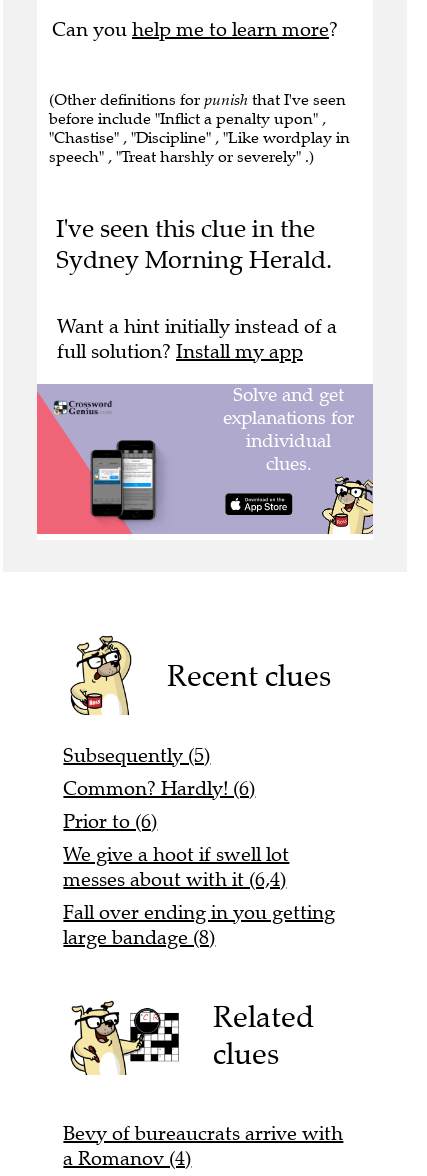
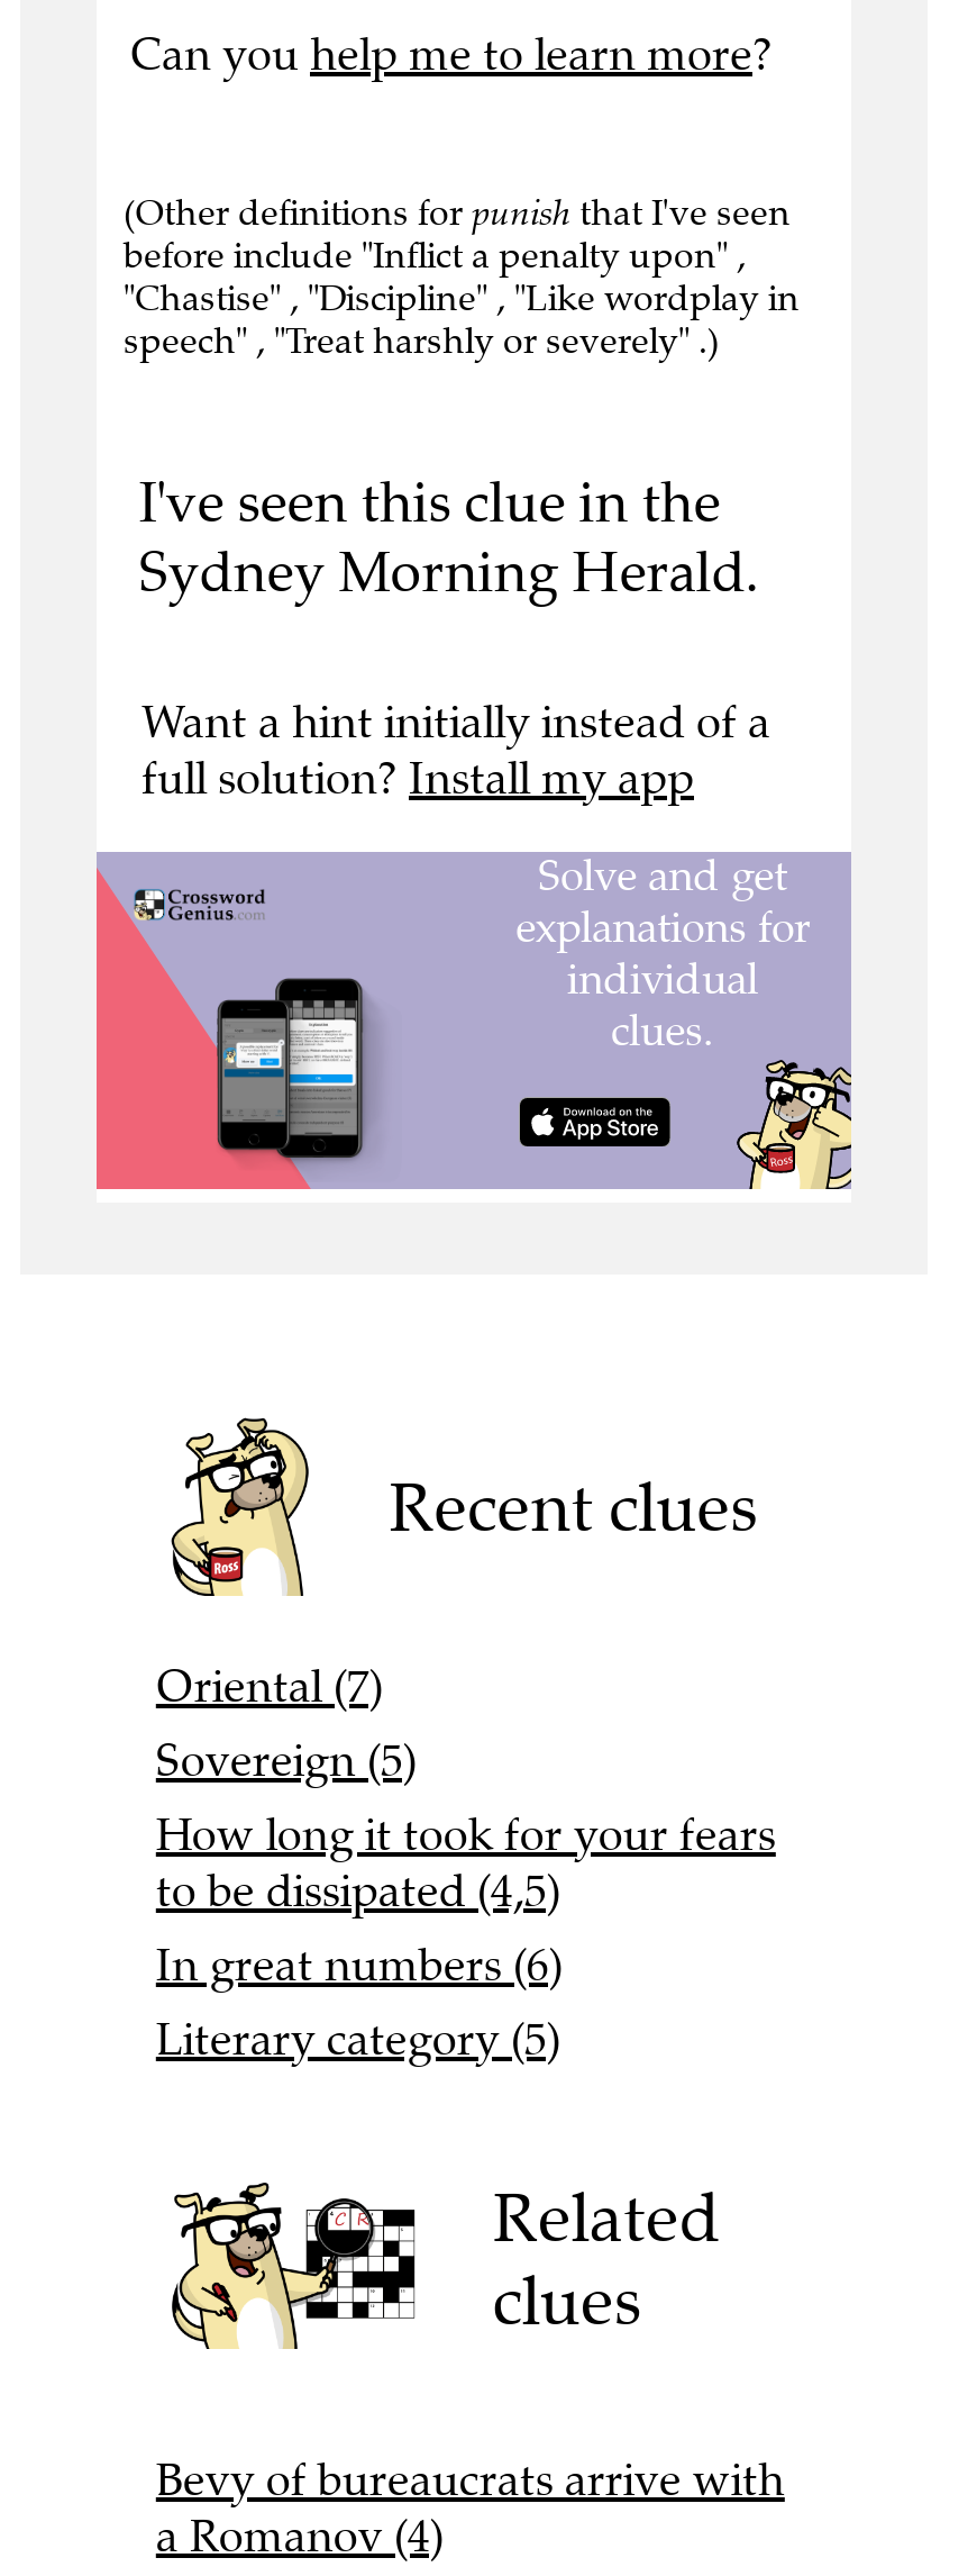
- Subsequently (5)
- Common? Hardly! (6)
- Prior to (6)
- We give a hoot if swell lot
- messes about with it (6,4)
- Fall over ending in you getting
- large bandage (8)
+ Oriental (7)
+ Sovereign (5)
+ How long it took for your fears
+ to be dissipated (4,5)
+ In great numbers (6)
+ Literary category (5)
